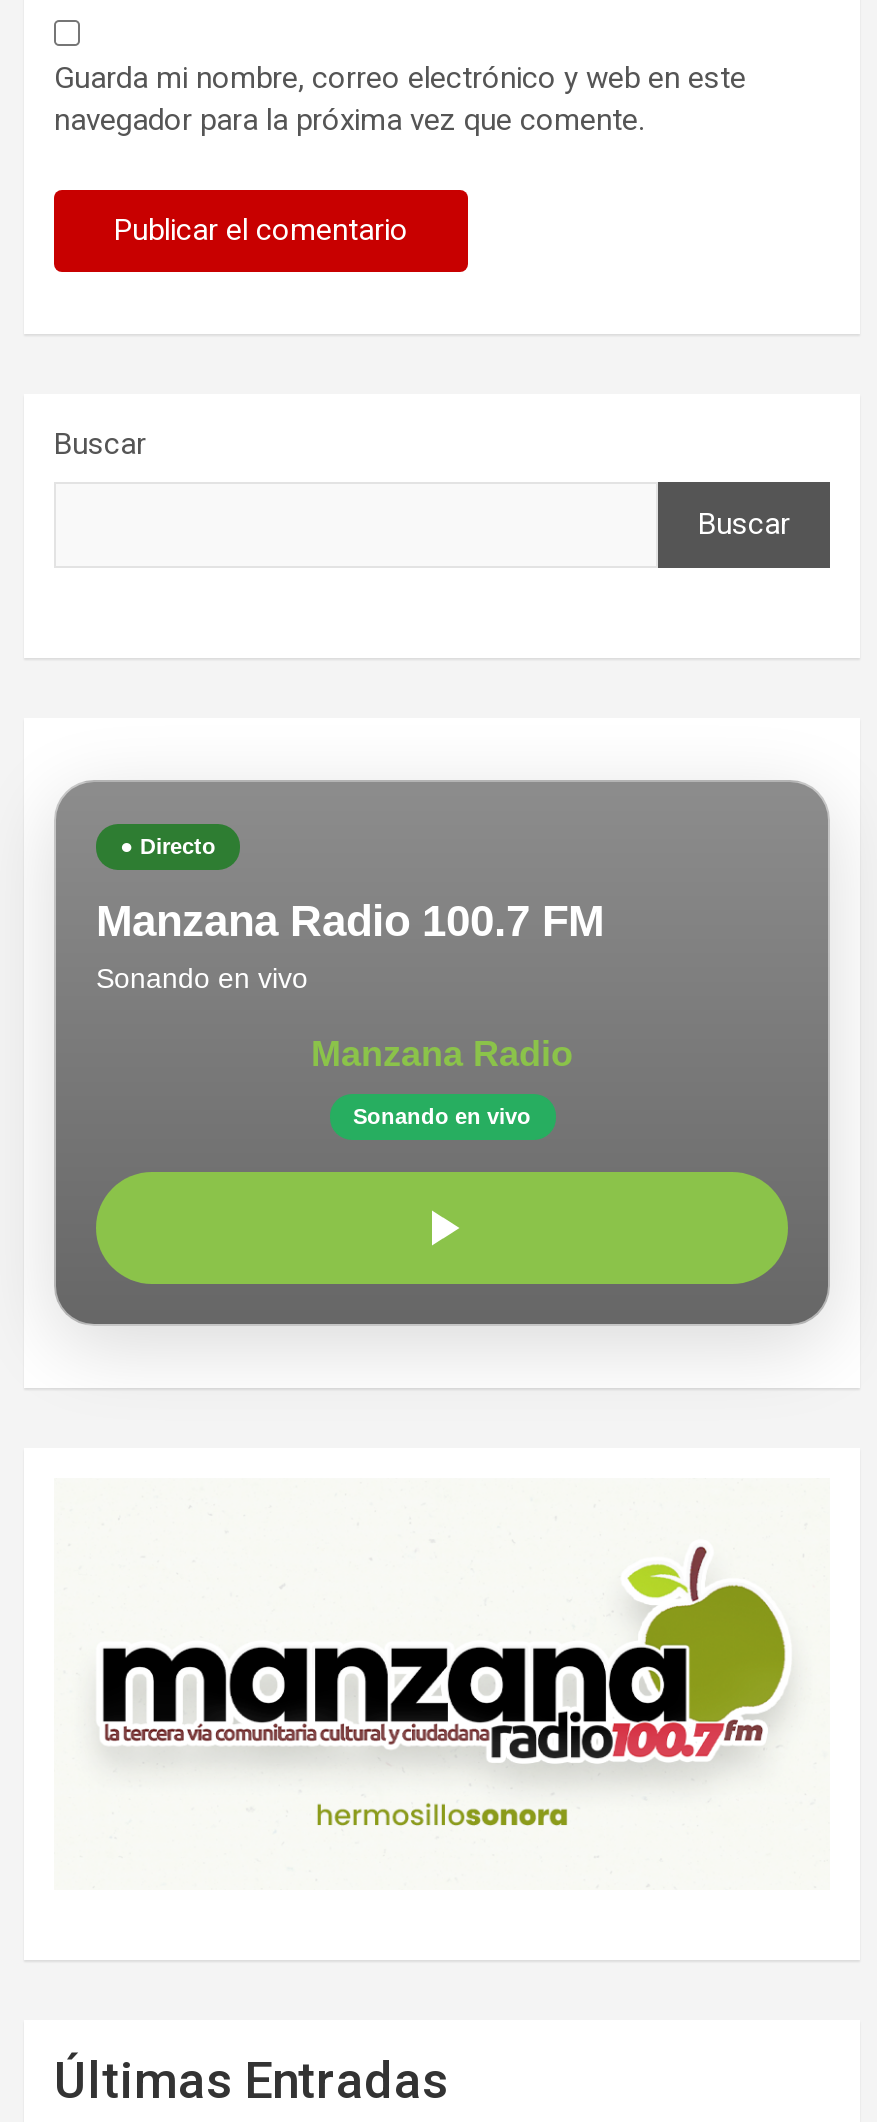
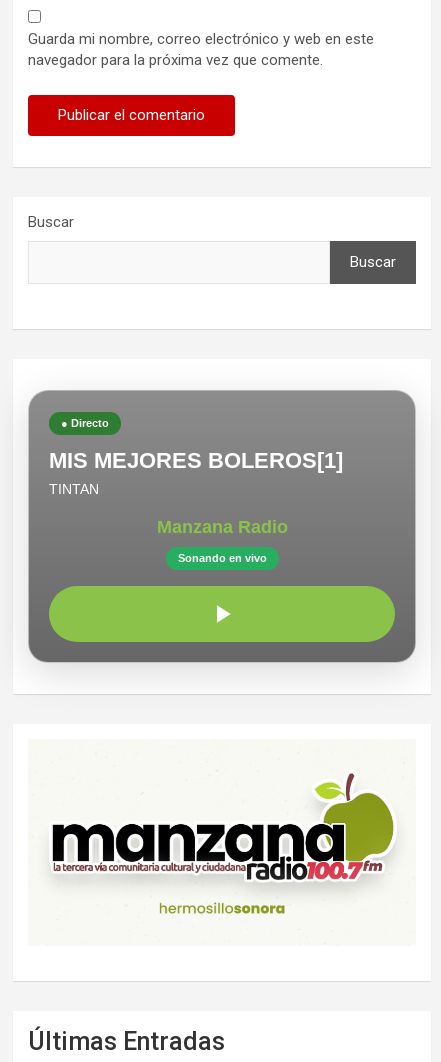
- Manzana Radio 100.7 FM
- Sonando en vivo
+ MIS MEJORES BOLEROS[1]
+ TINTAN
